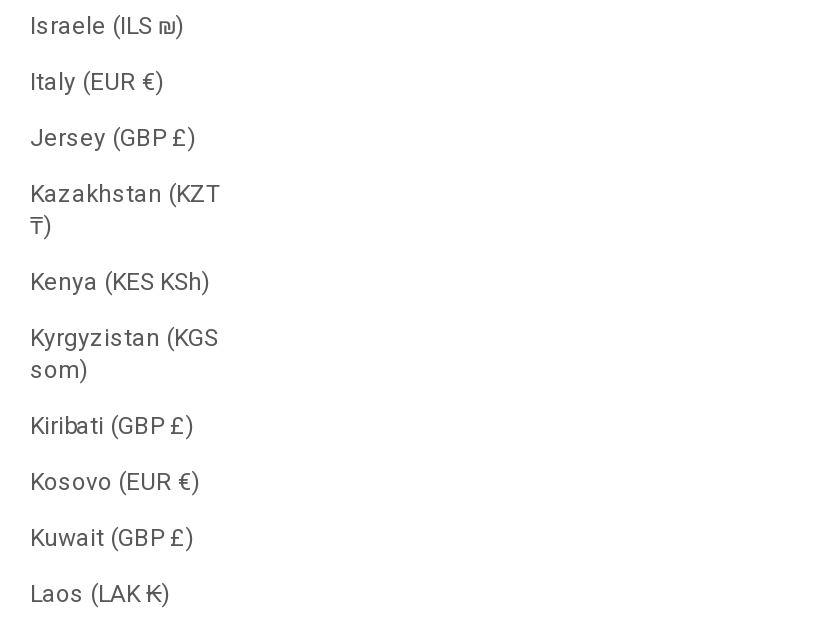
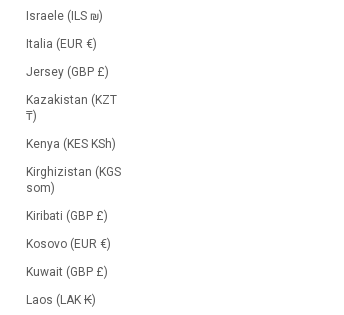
- Italy (EUR €)
+ Italia (EUR €)

- Kazakhstan (KZT
+ Kazakistan (KZT

- Kyrgyzistan (KGS
+ Kirghizistan (KGS
